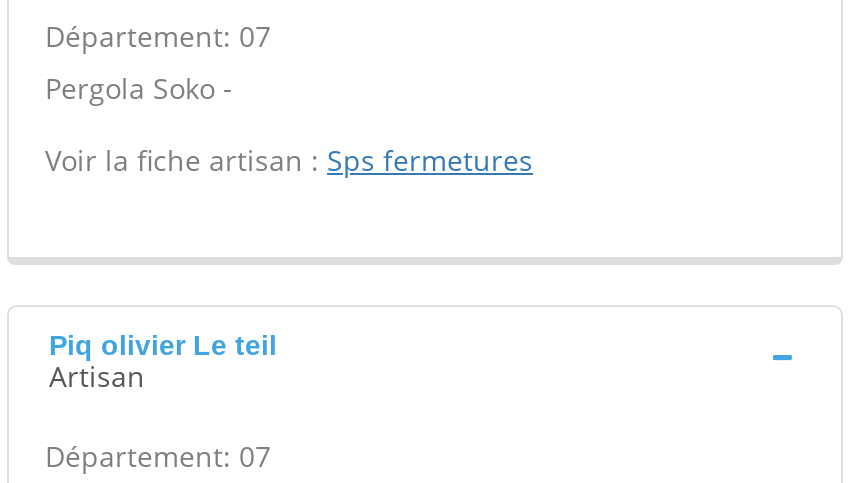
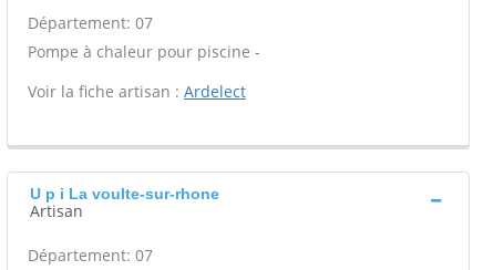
- Pergola Soko -
+ Pompe à chaleur pour piscine -

- Voir la fiche artisan : Sps fermetures
+ Voir la fiche artisan : Ardelect

- Piq olivier Le teil
+ U p i La voulte-sur-rhone
